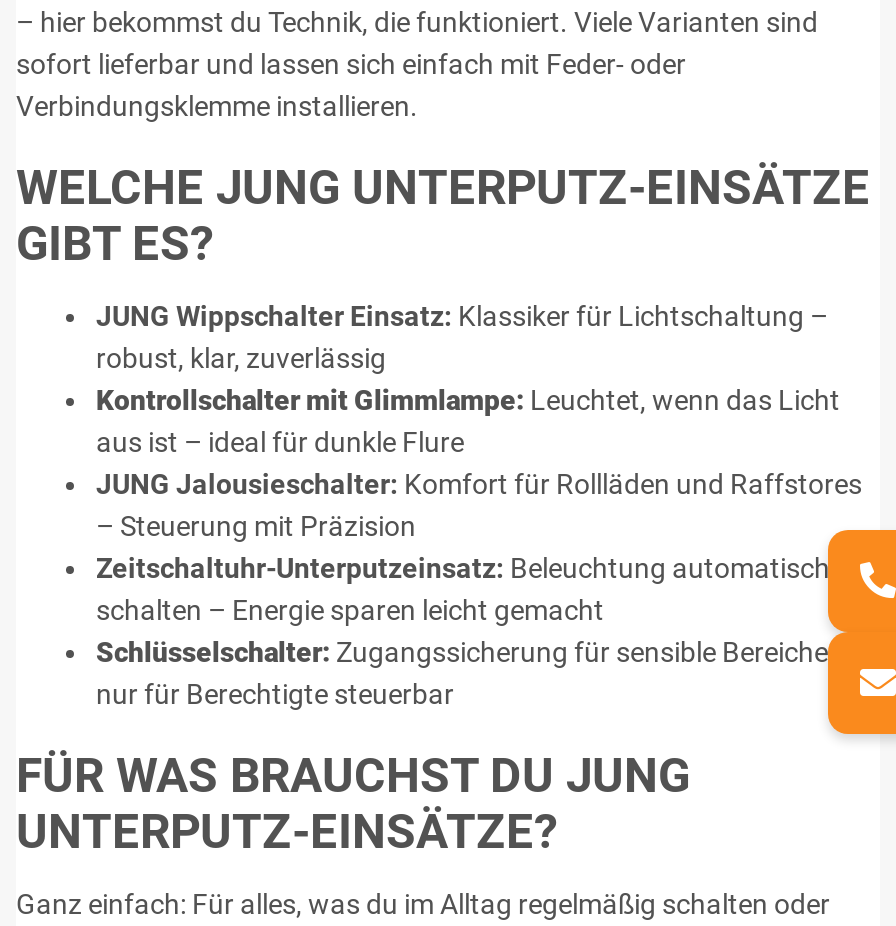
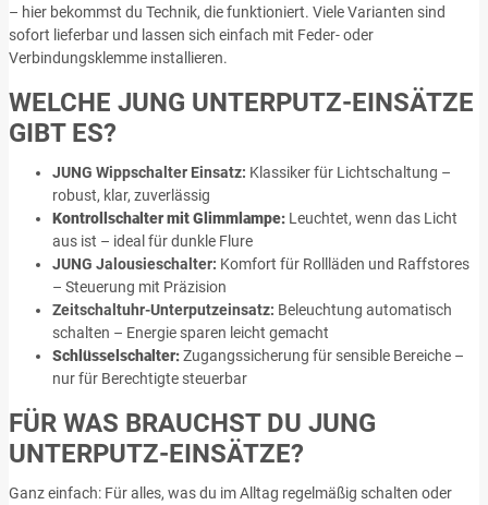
- [image]
